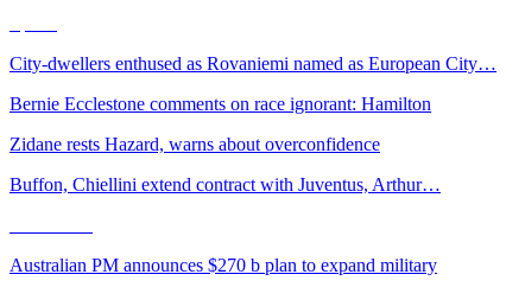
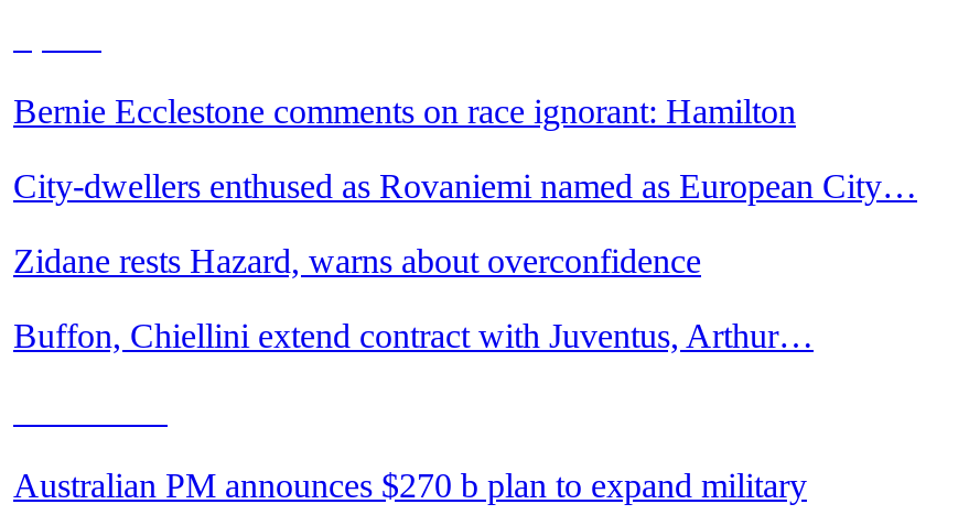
moved down: City-dwellers enthused as Rovaniemi named as European City…

moved up: Bernie Ecclestone comments on race ignorant: Hamilton
